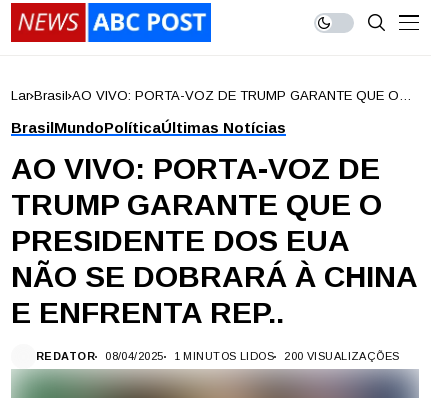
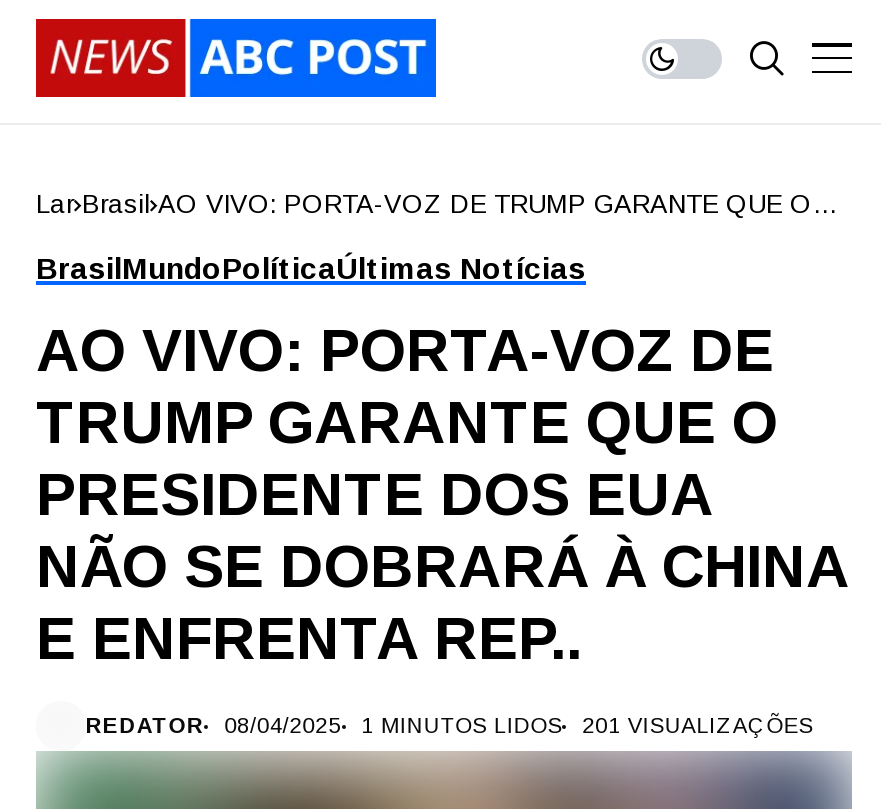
- 200 VISUALIZAÇÕES
+ 201 VISUALIZAÇÕES
